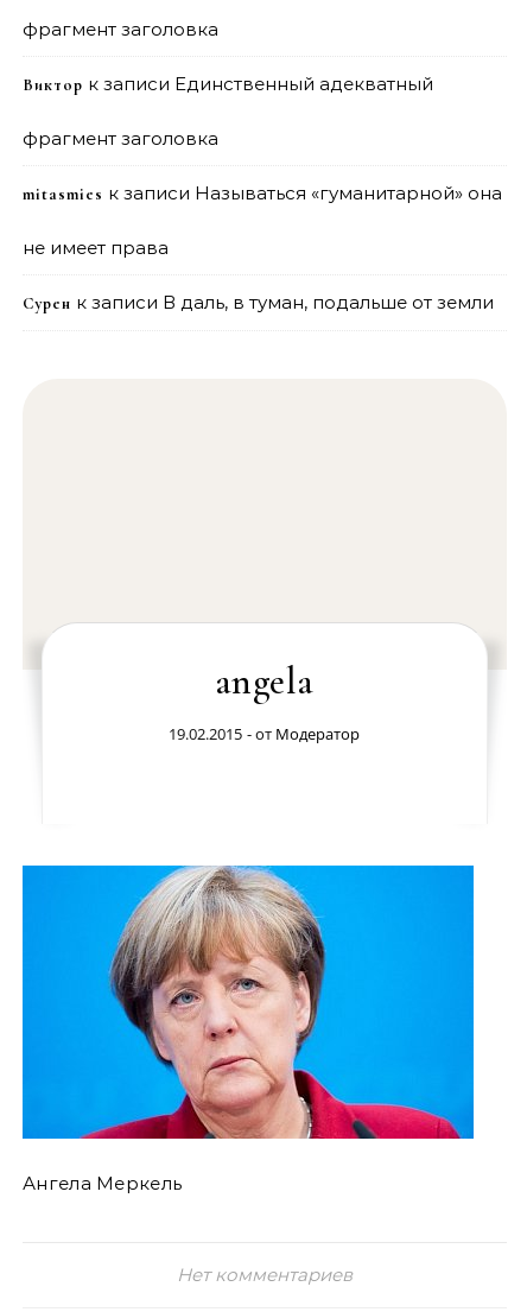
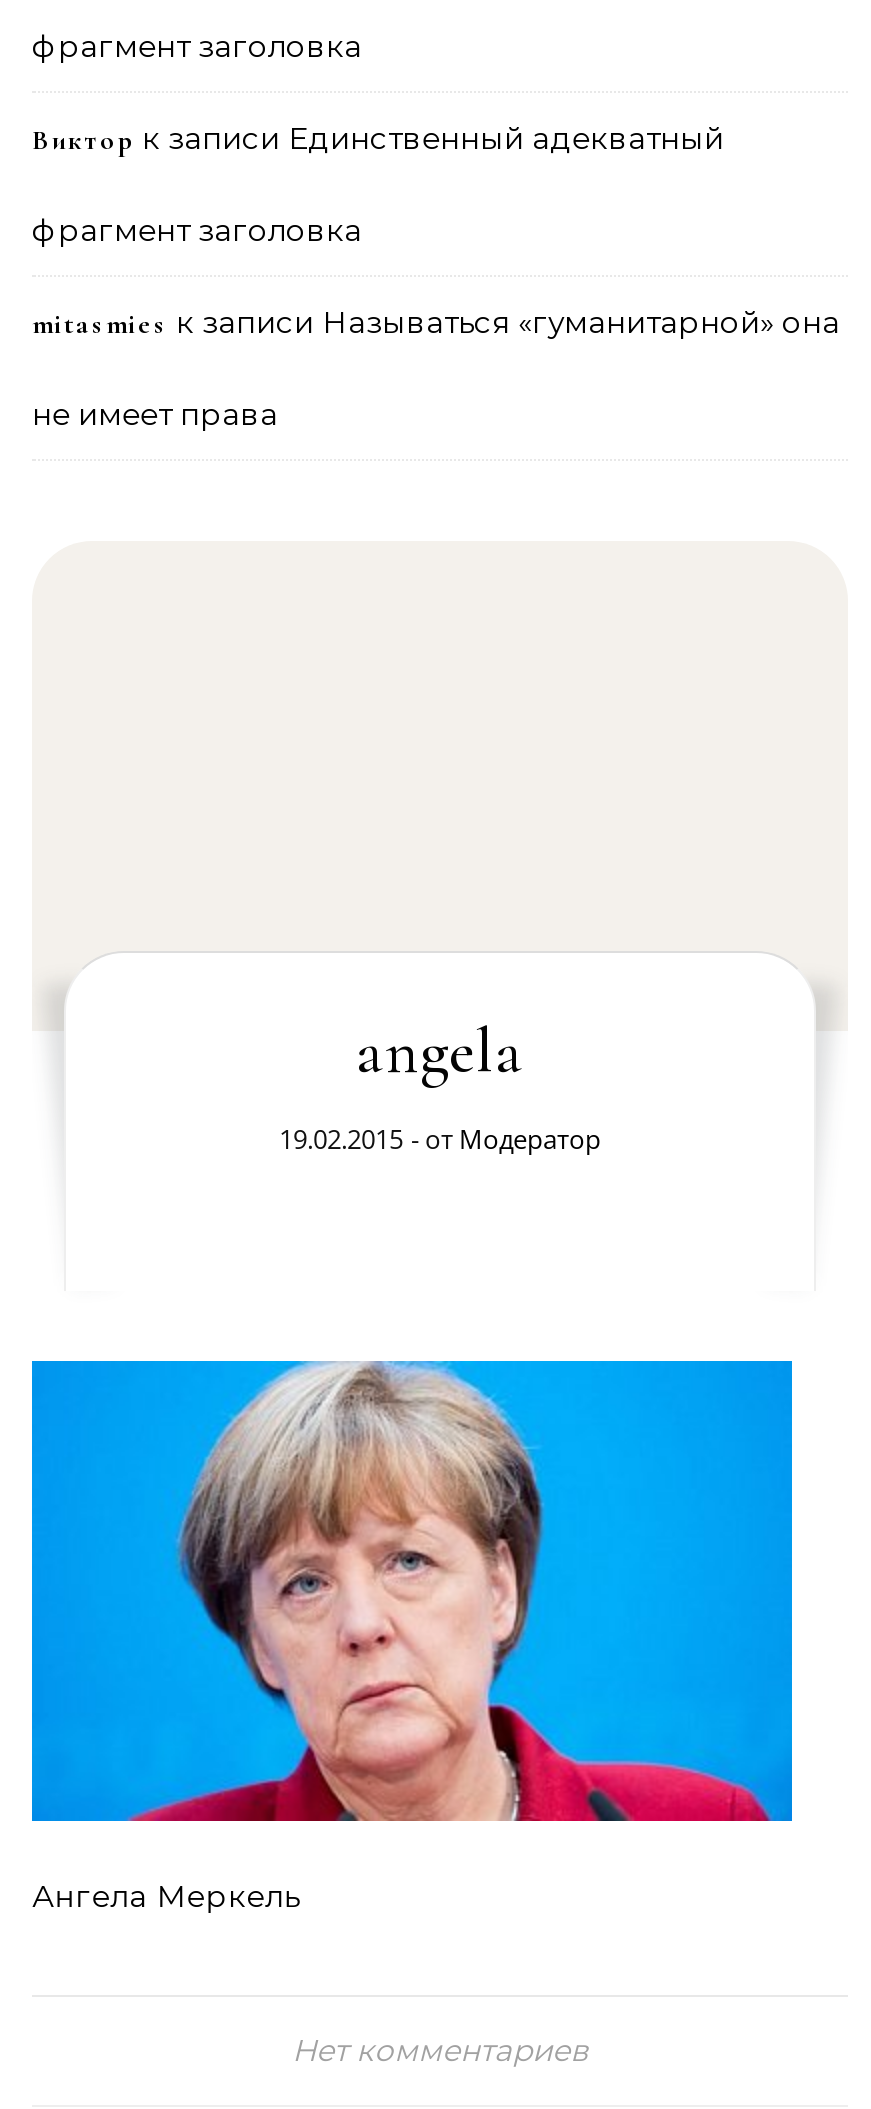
- Сурен к записи В даль, в туман, подальше от земли
